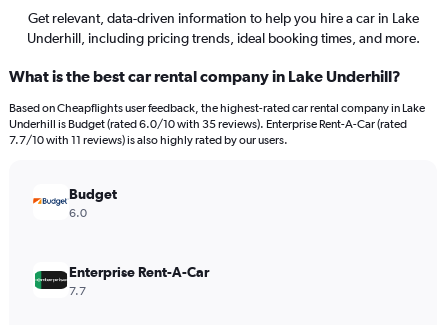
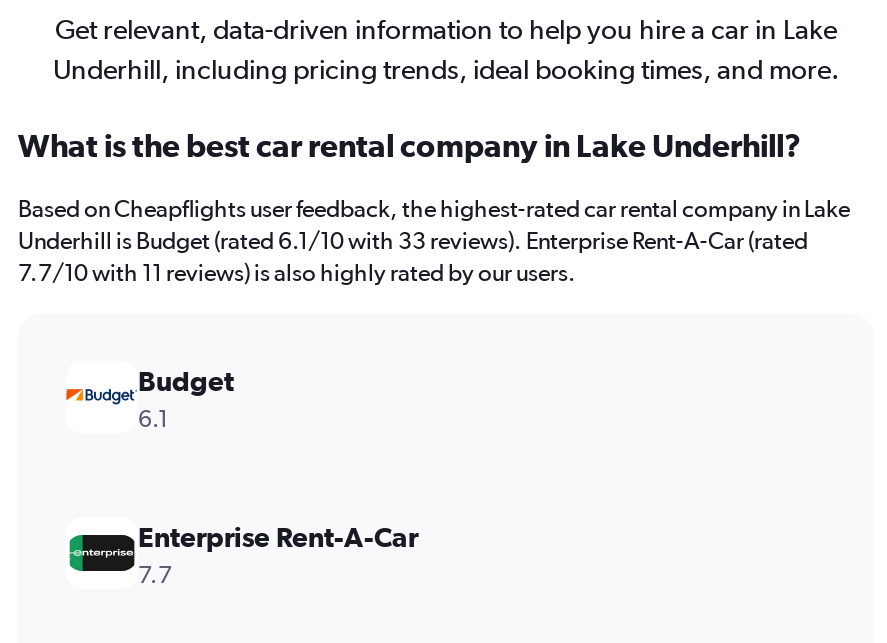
- Underhill is Budget (rated 6.0/10 with 35 reviews). Enterprise Rent-A-Car (rated
+ Underhill is Budget (rated 6.1/10 with 33 reviews). Enterprise Rent-A-Car (rated

- 6.0
+ 6.1
